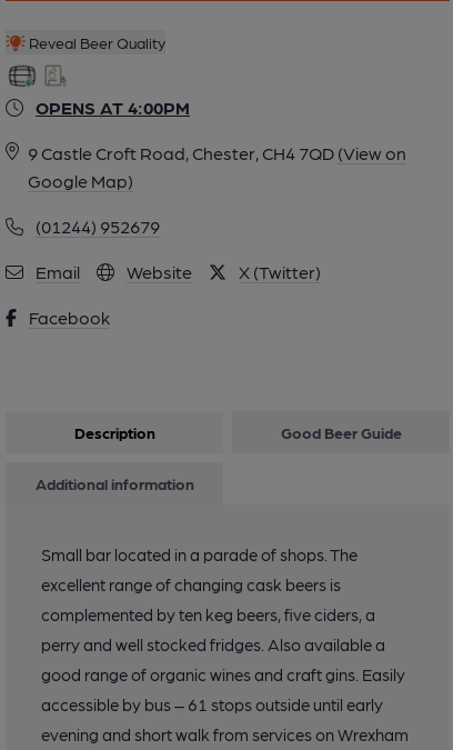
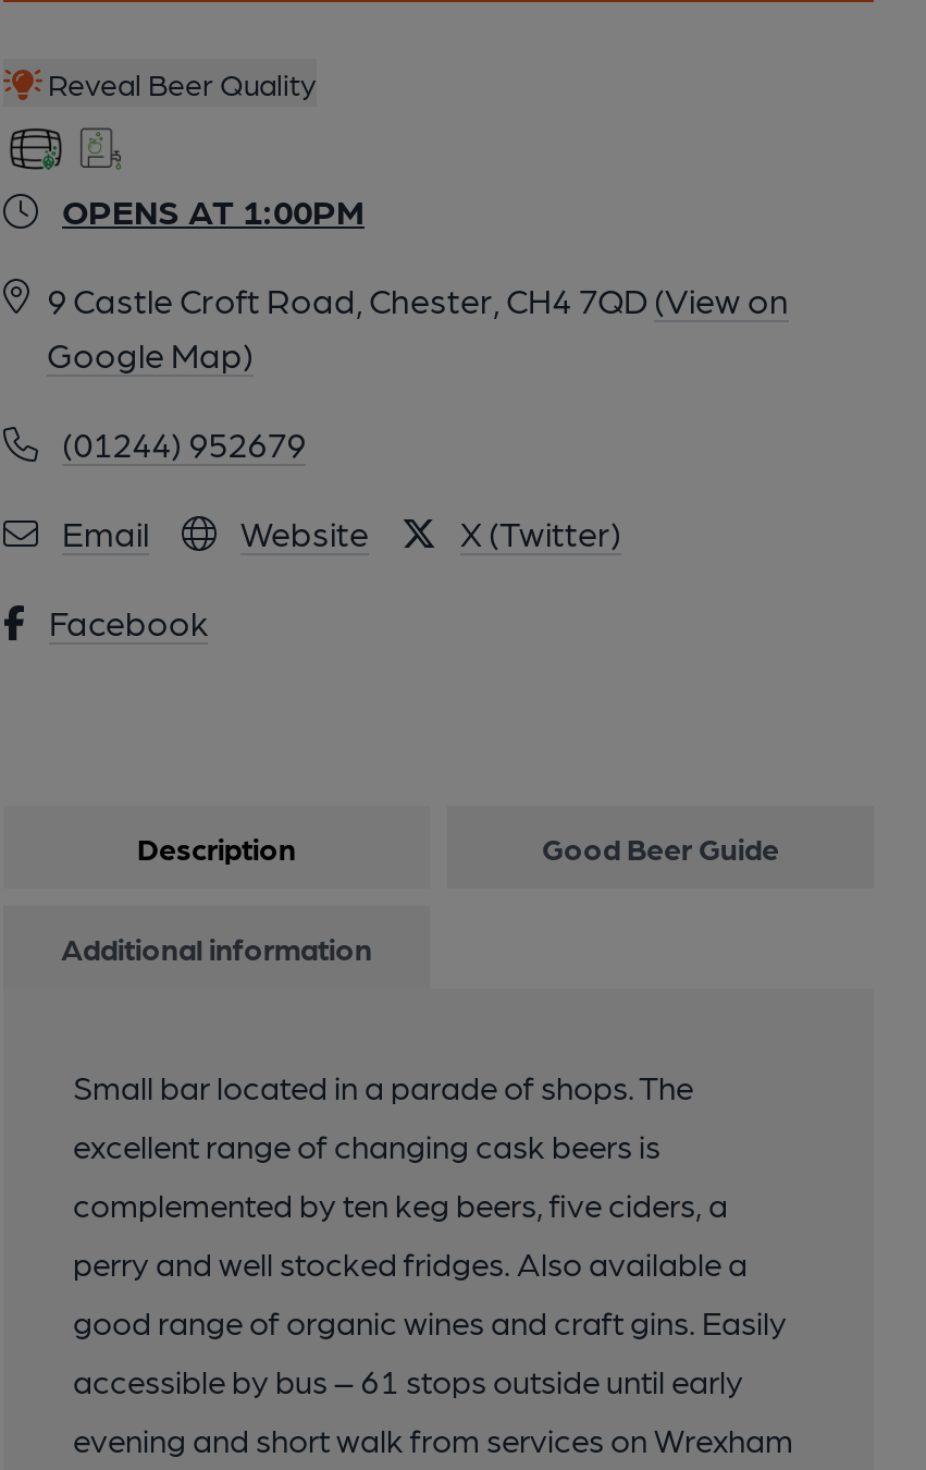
- OPENS AT 4:00PM
+ OPENS AT 1:00PM
